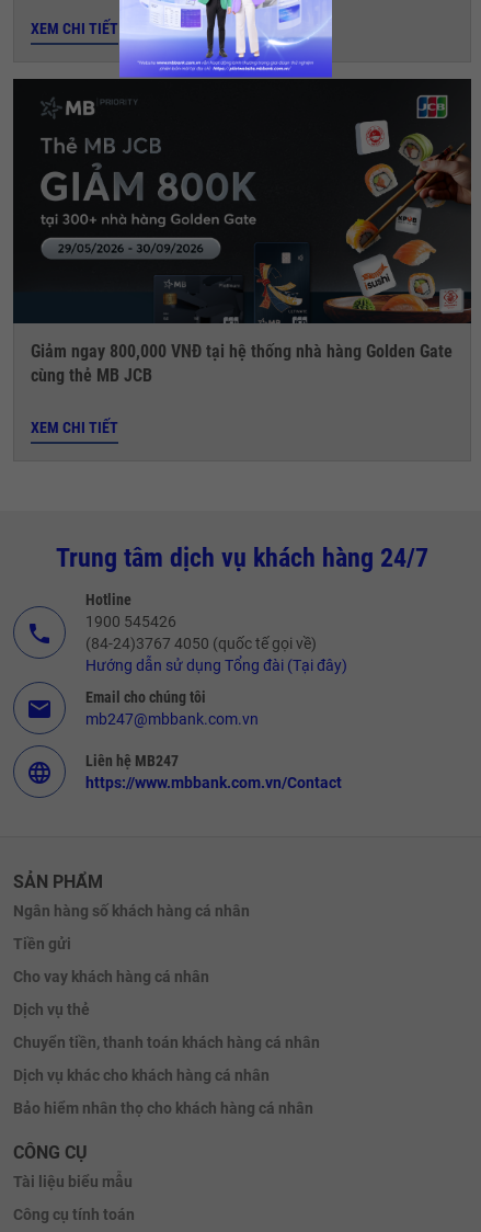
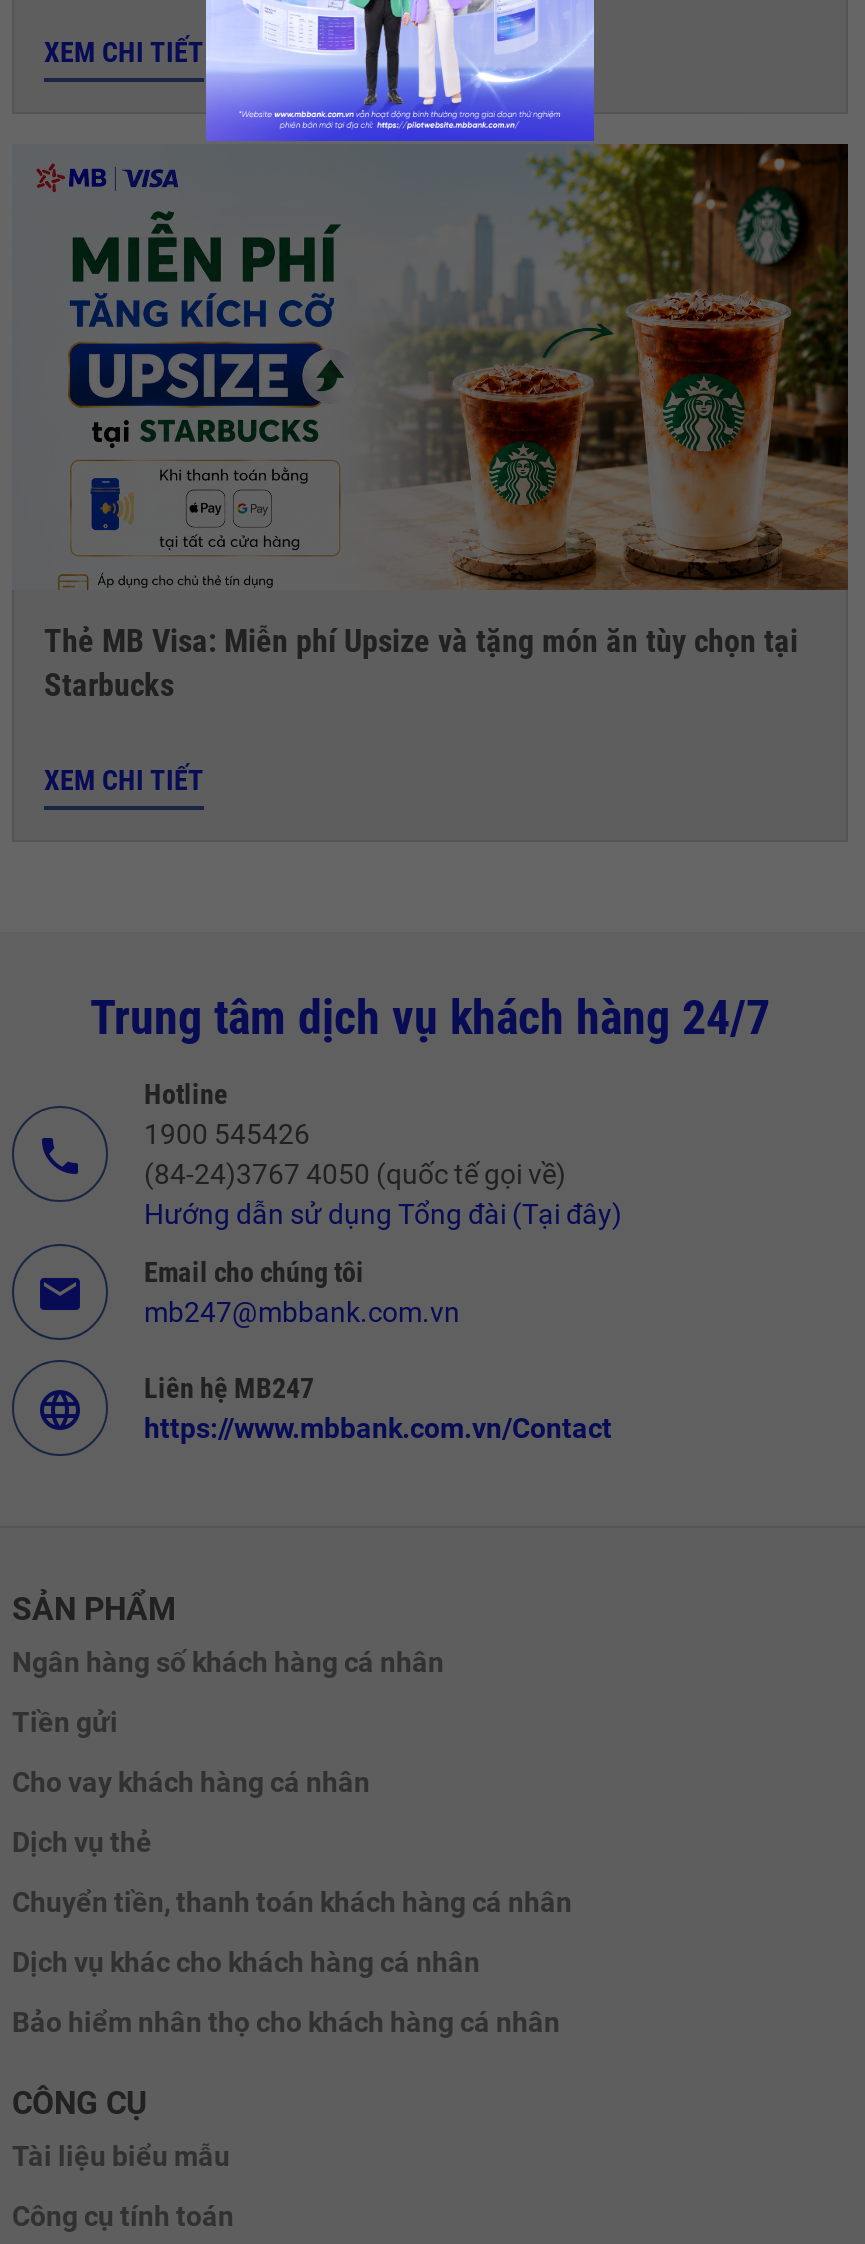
- [image]
- Giảm ngay 800,000 VNĐ tại hệ thống nhà hàng Golden Gate
- cùng thẻ MB JCB
+ [image]
+ Thẻ MB Visa: Miễn phí Upsize và tặng món ăn tùy chọn tại
+ Starbucks
